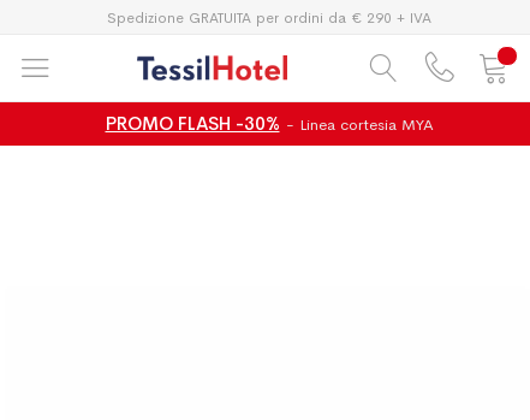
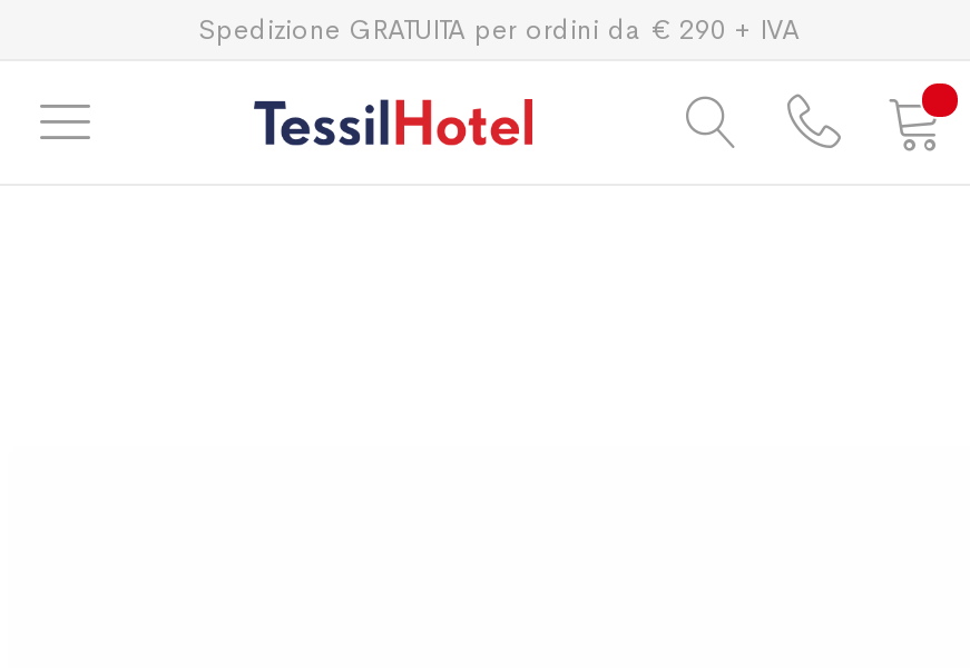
- PROMO FLASH -30% - Linea cortesia MYA
